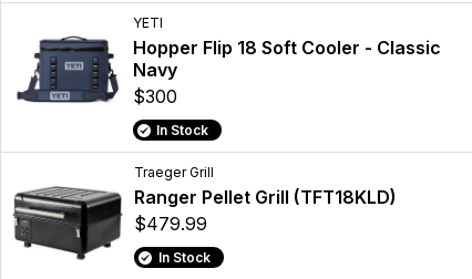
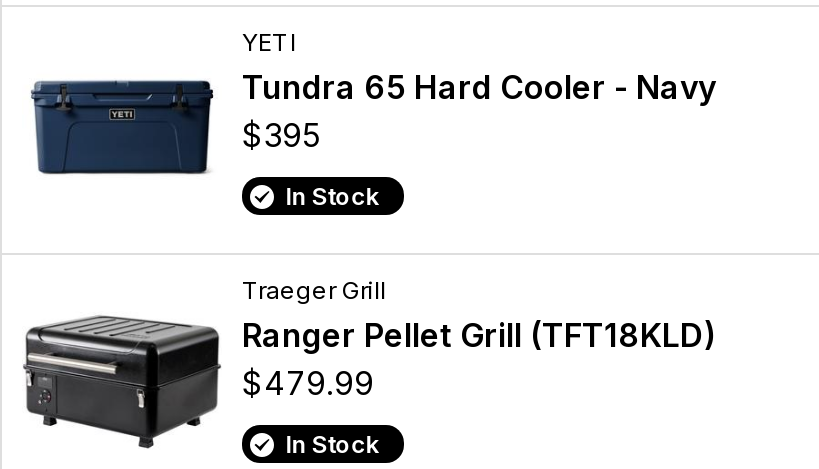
- [image]
- Hopper Flip 18 Soft Cooler - Classic
- Navy
- $300
+ [image]
+ Tundra 65 Hard Cooler - Navy
+ $395
